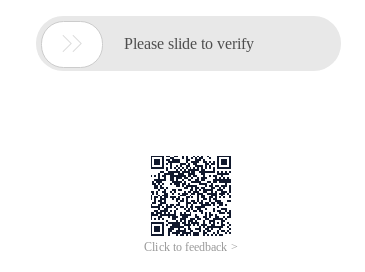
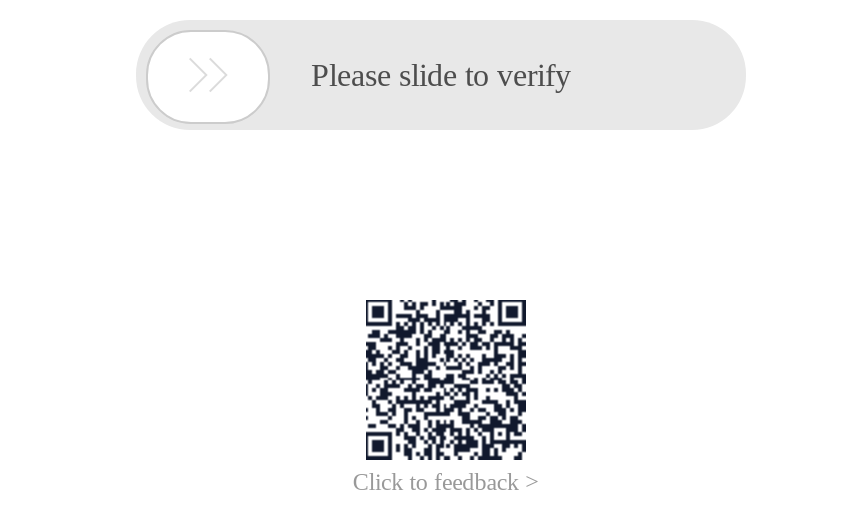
- [image]
+ [image]
